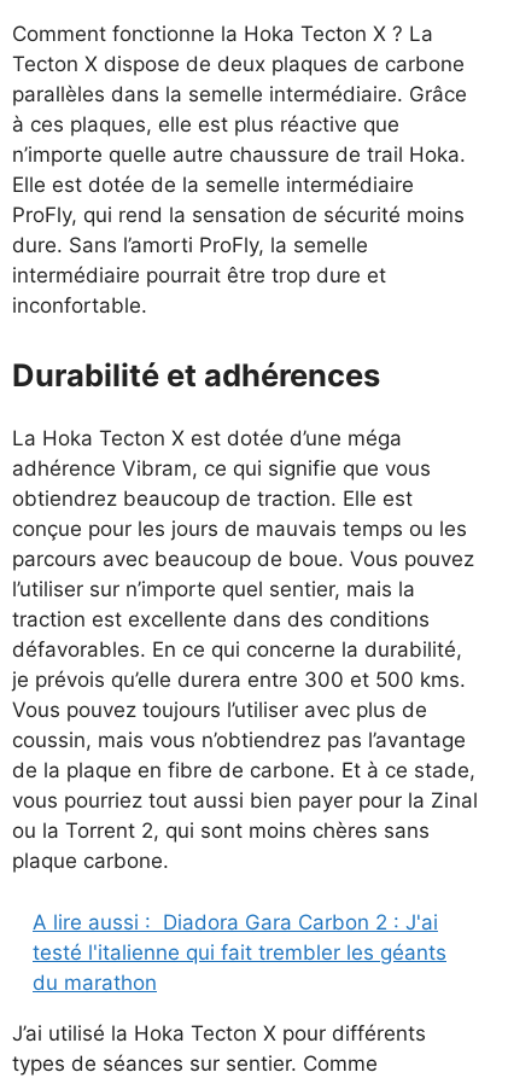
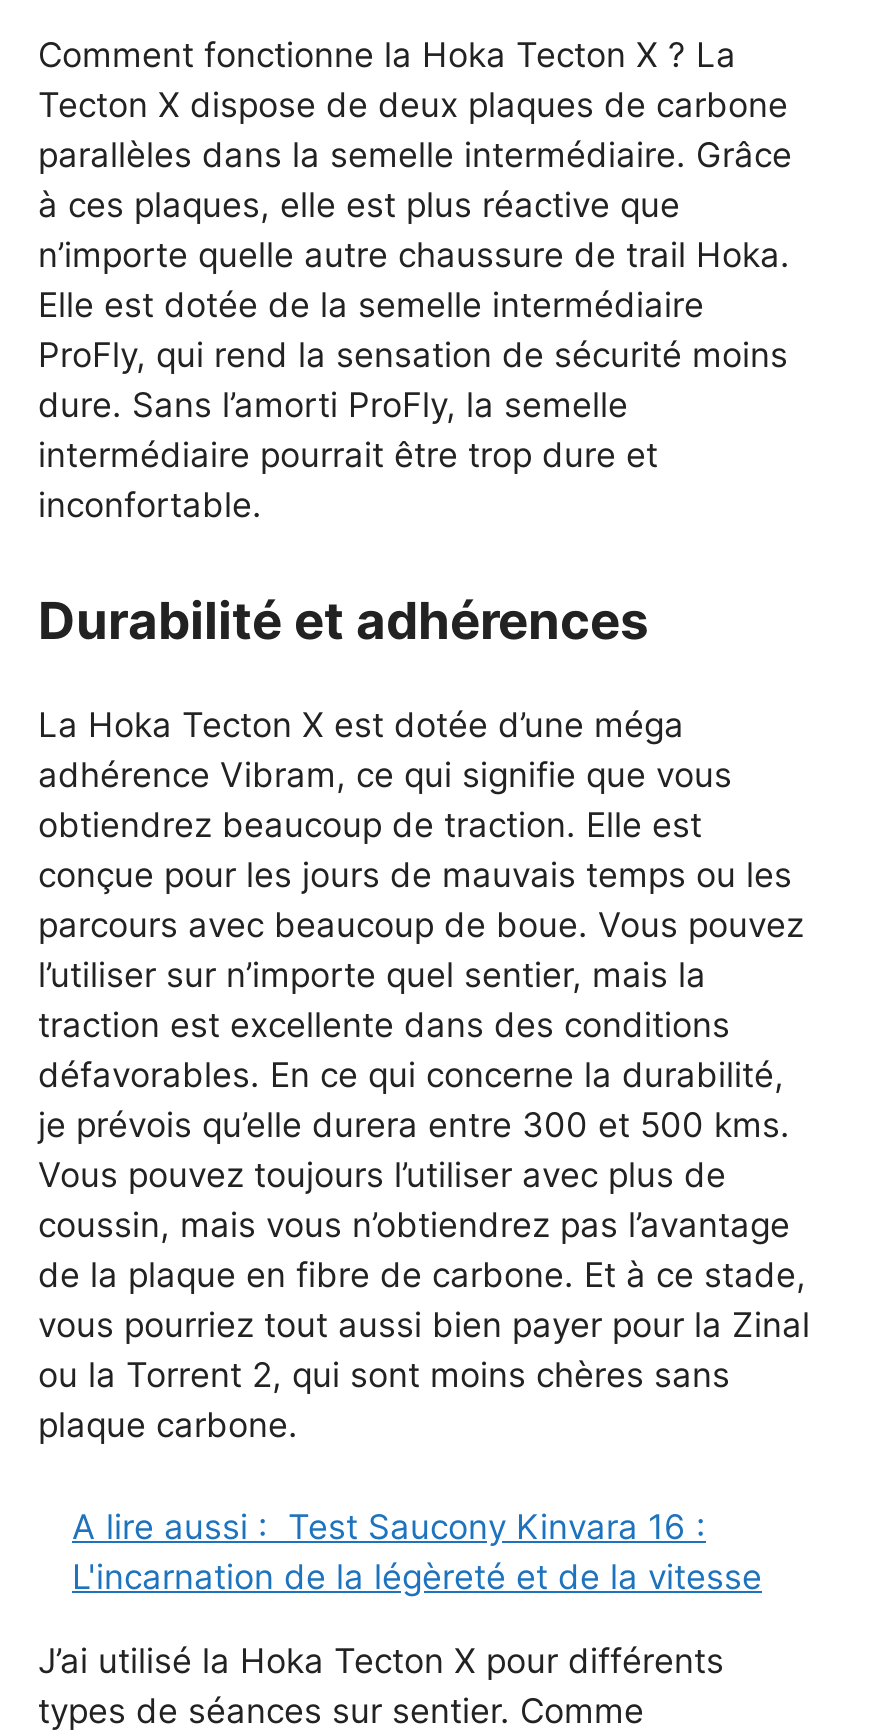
- A lire aussi : Diadora Gara Carbon 2 : J'ai
- testé l'italienne qui fait trembler les géants
- du marathon
+ A lire aussi : Test Saucony Kinvara 16 :
+ L'incarnation de la légèreté et de la vitesse
